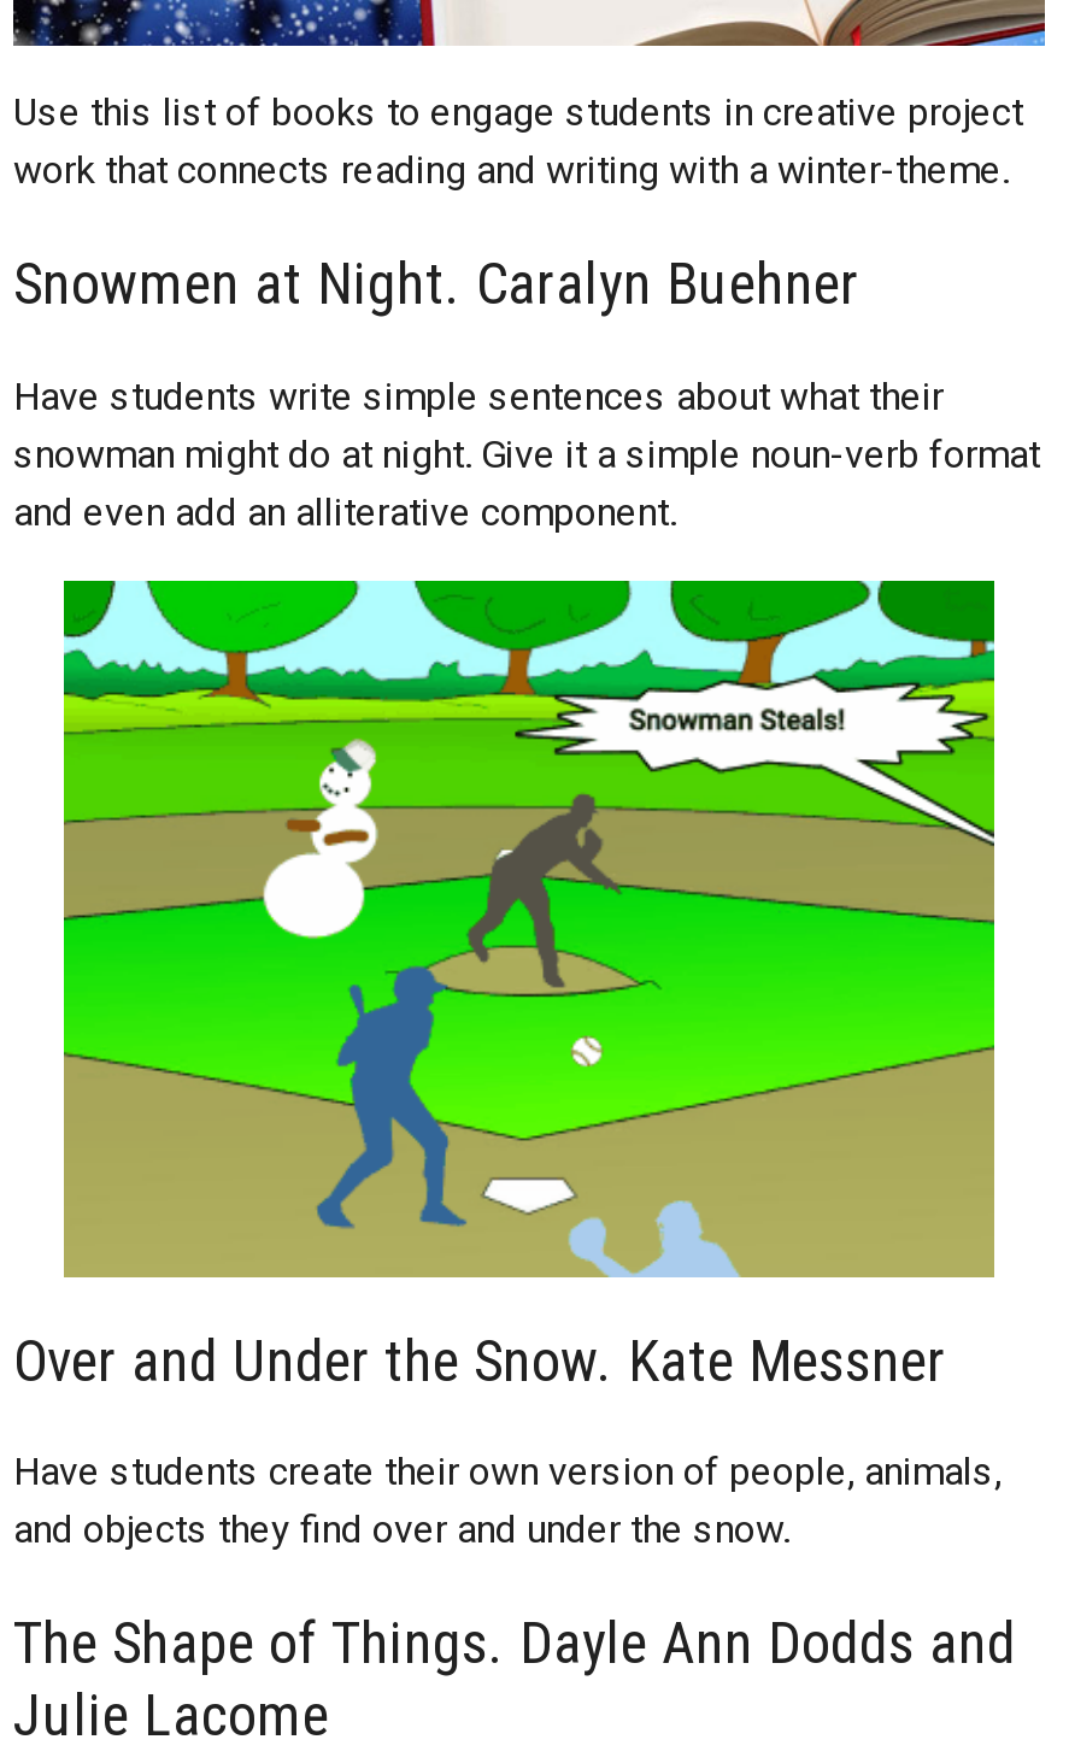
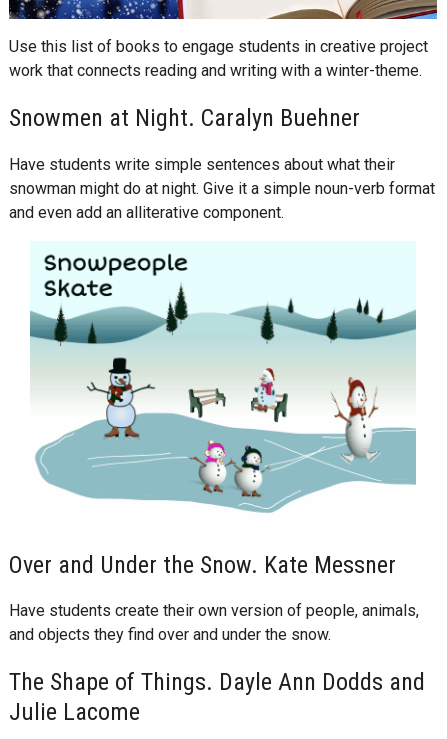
- [image]
+ [image]
